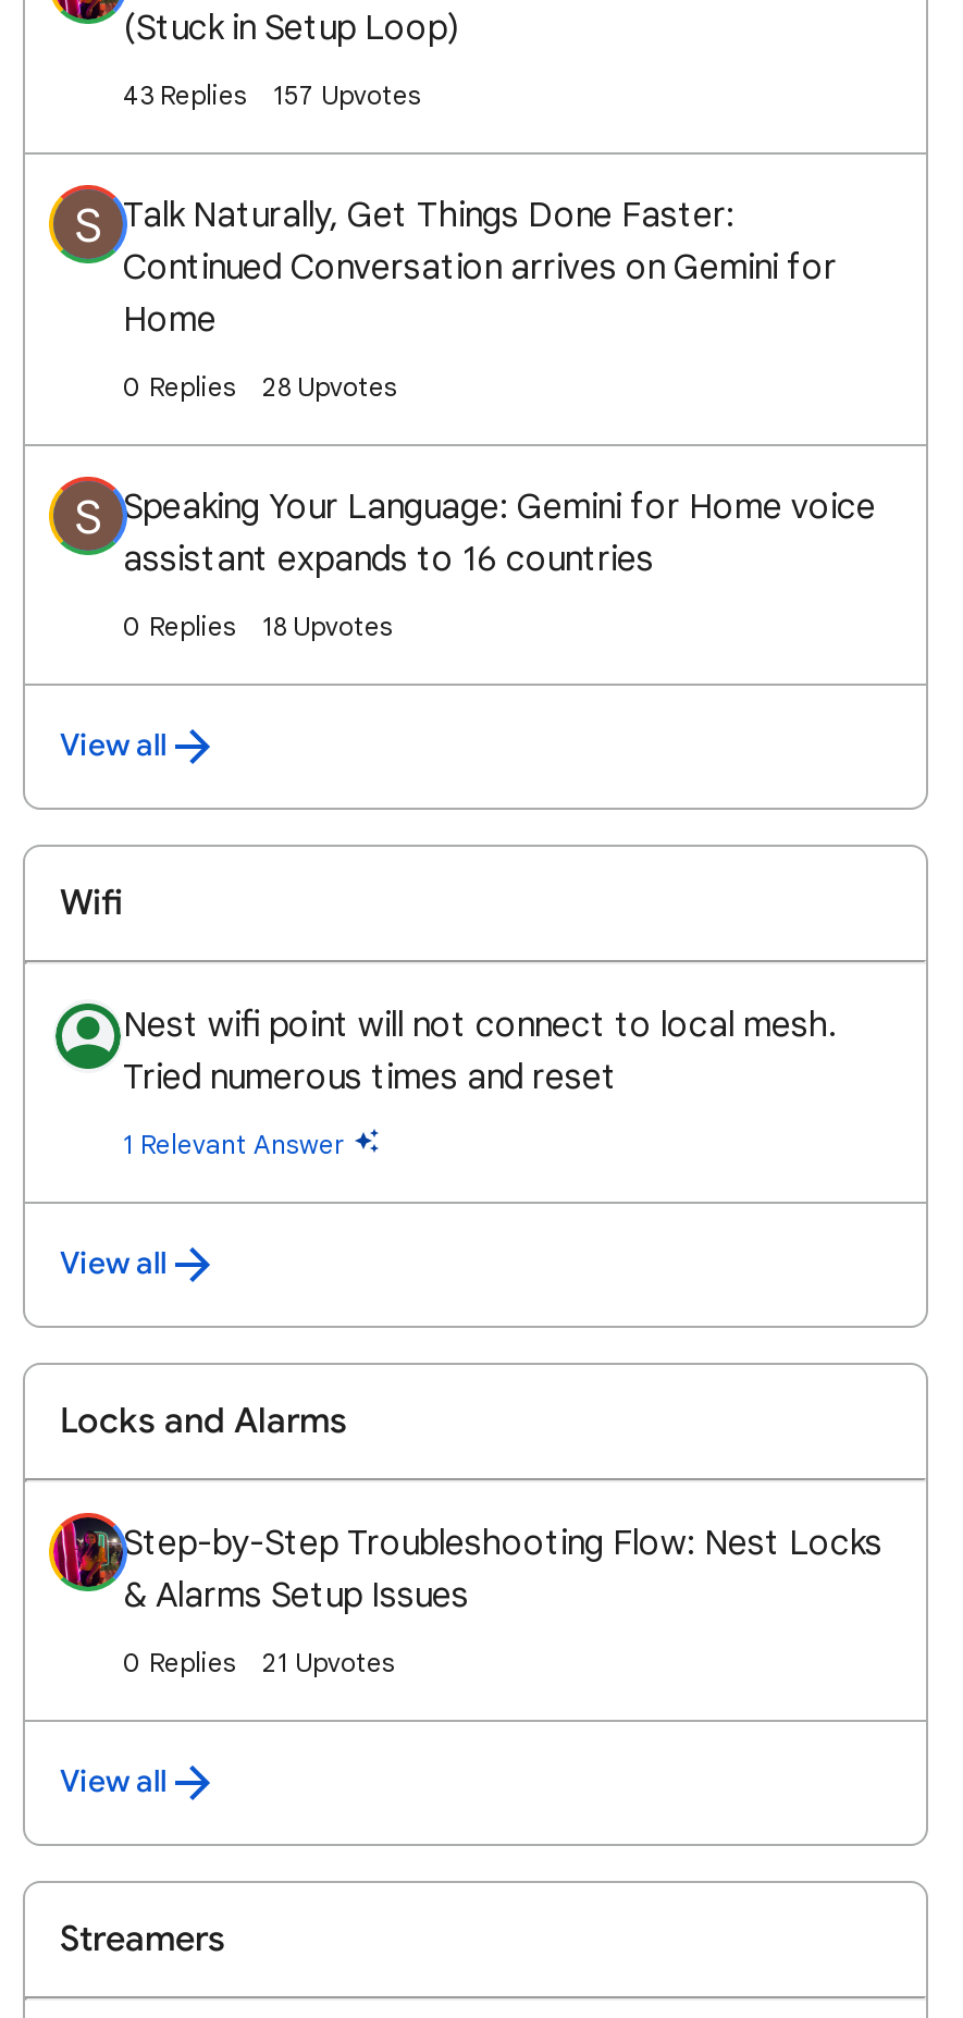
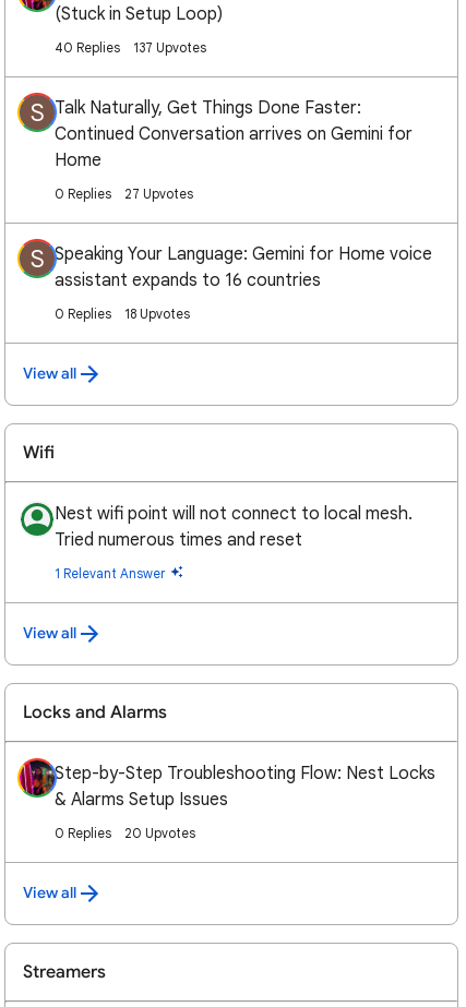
- 43 Replies
+ 40 Replies

- 157 Upvotes
+ 137 Upvotes

- 28 Upvotes
+ 27 Upvotes

- 21 Upvotes
+ 20 Upvotes
